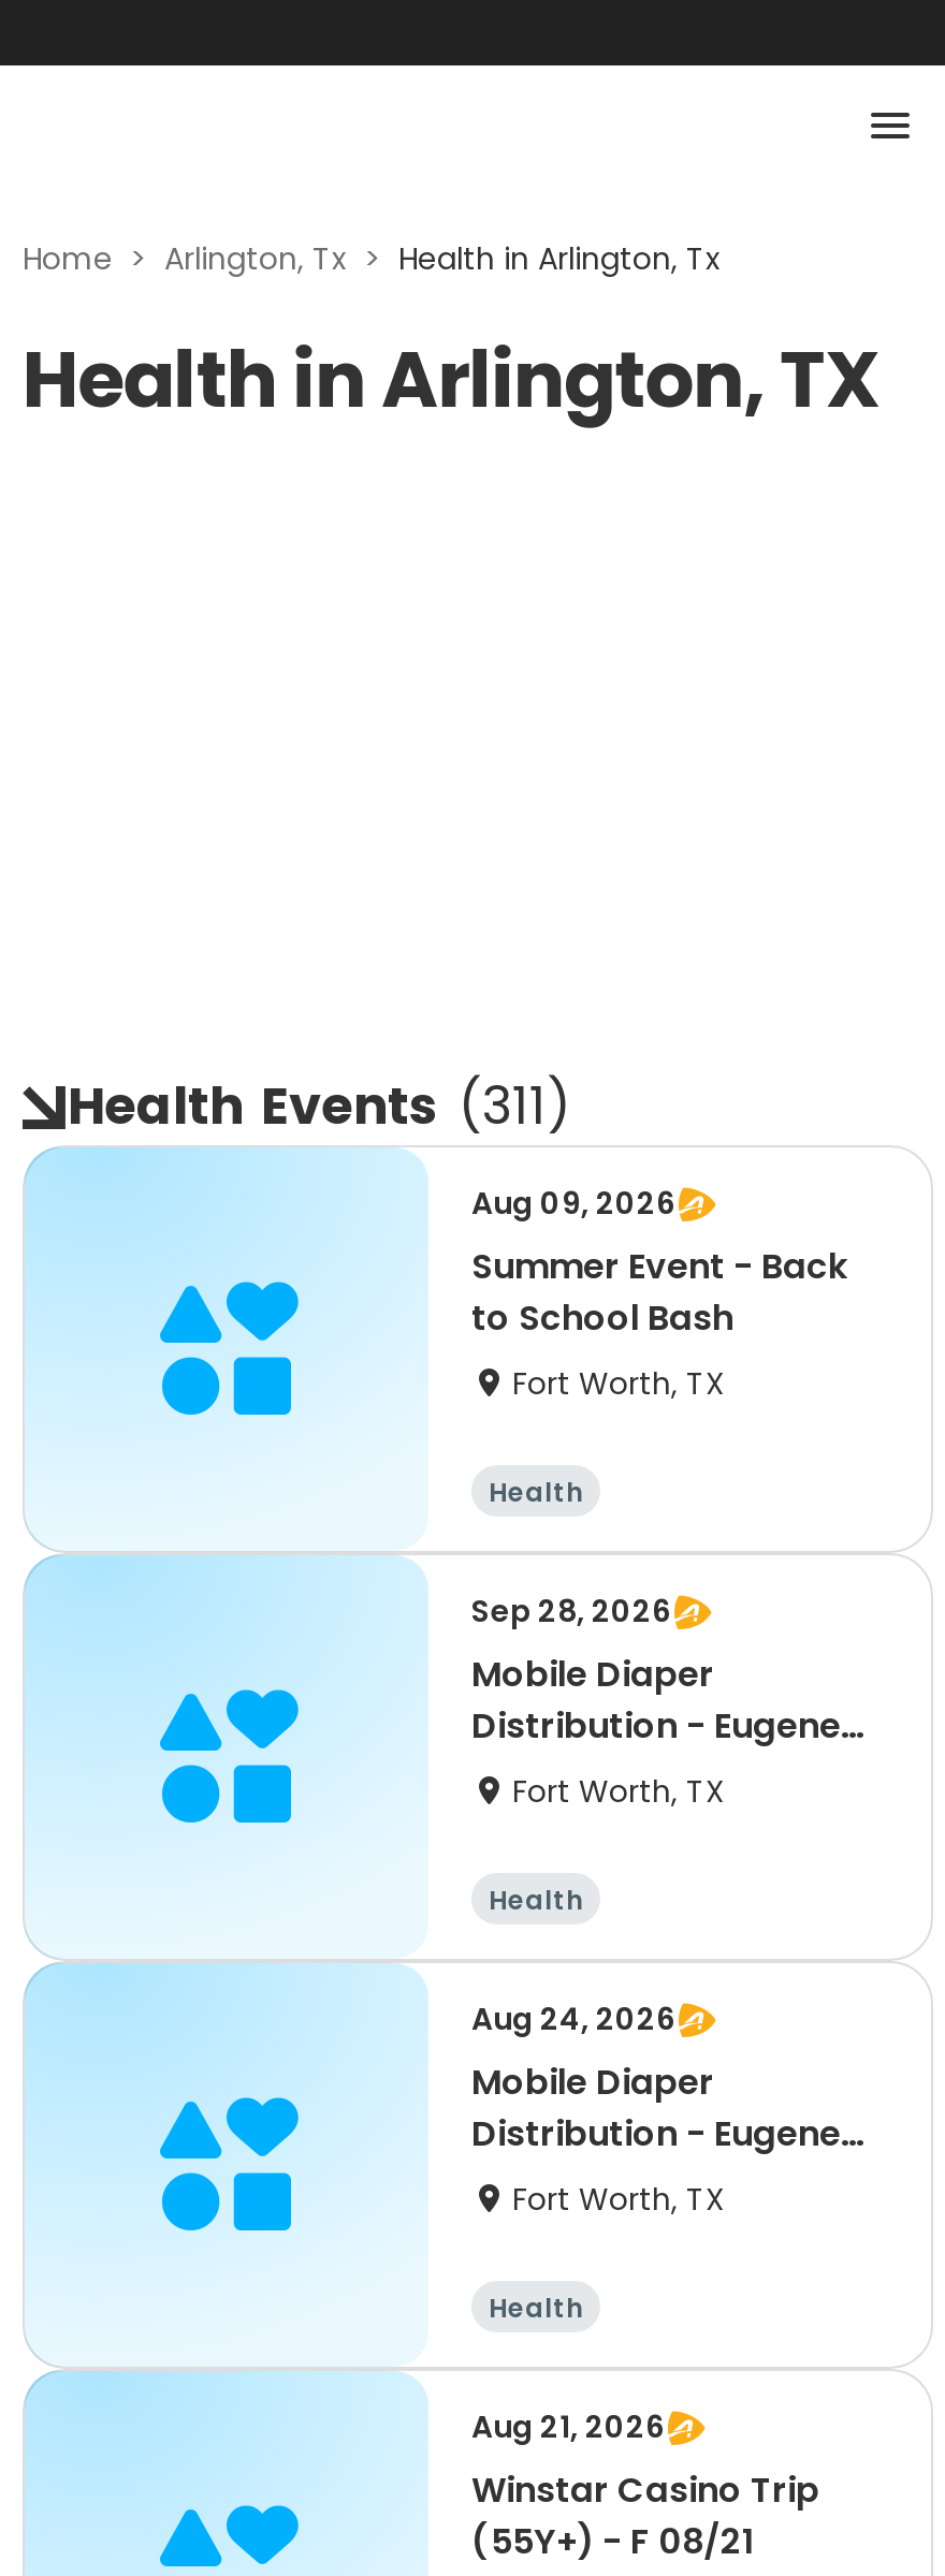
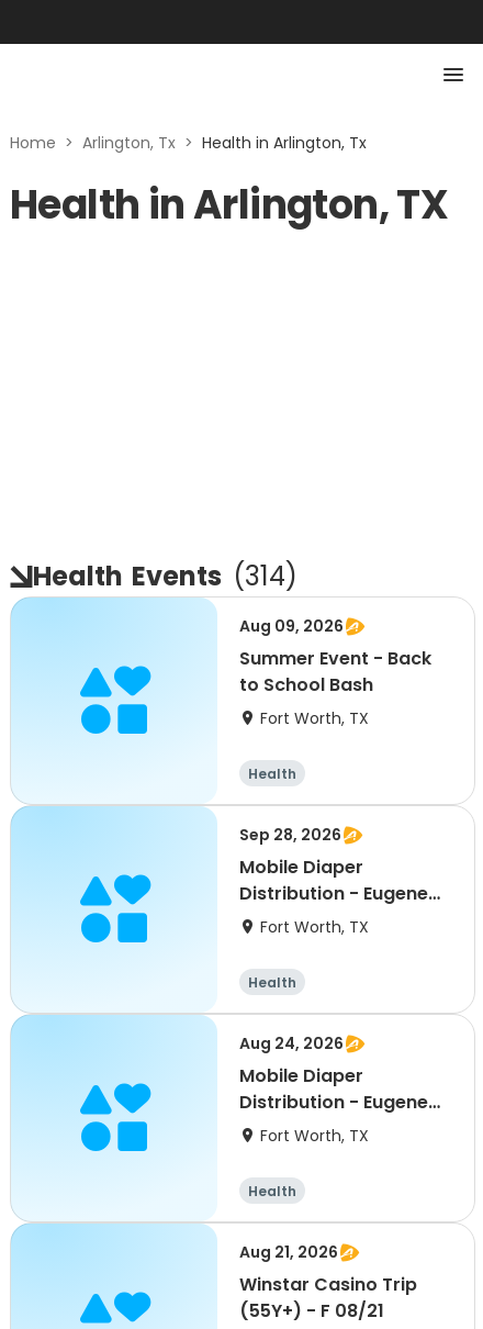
- Health Events (311)
+ Health Events (314)
